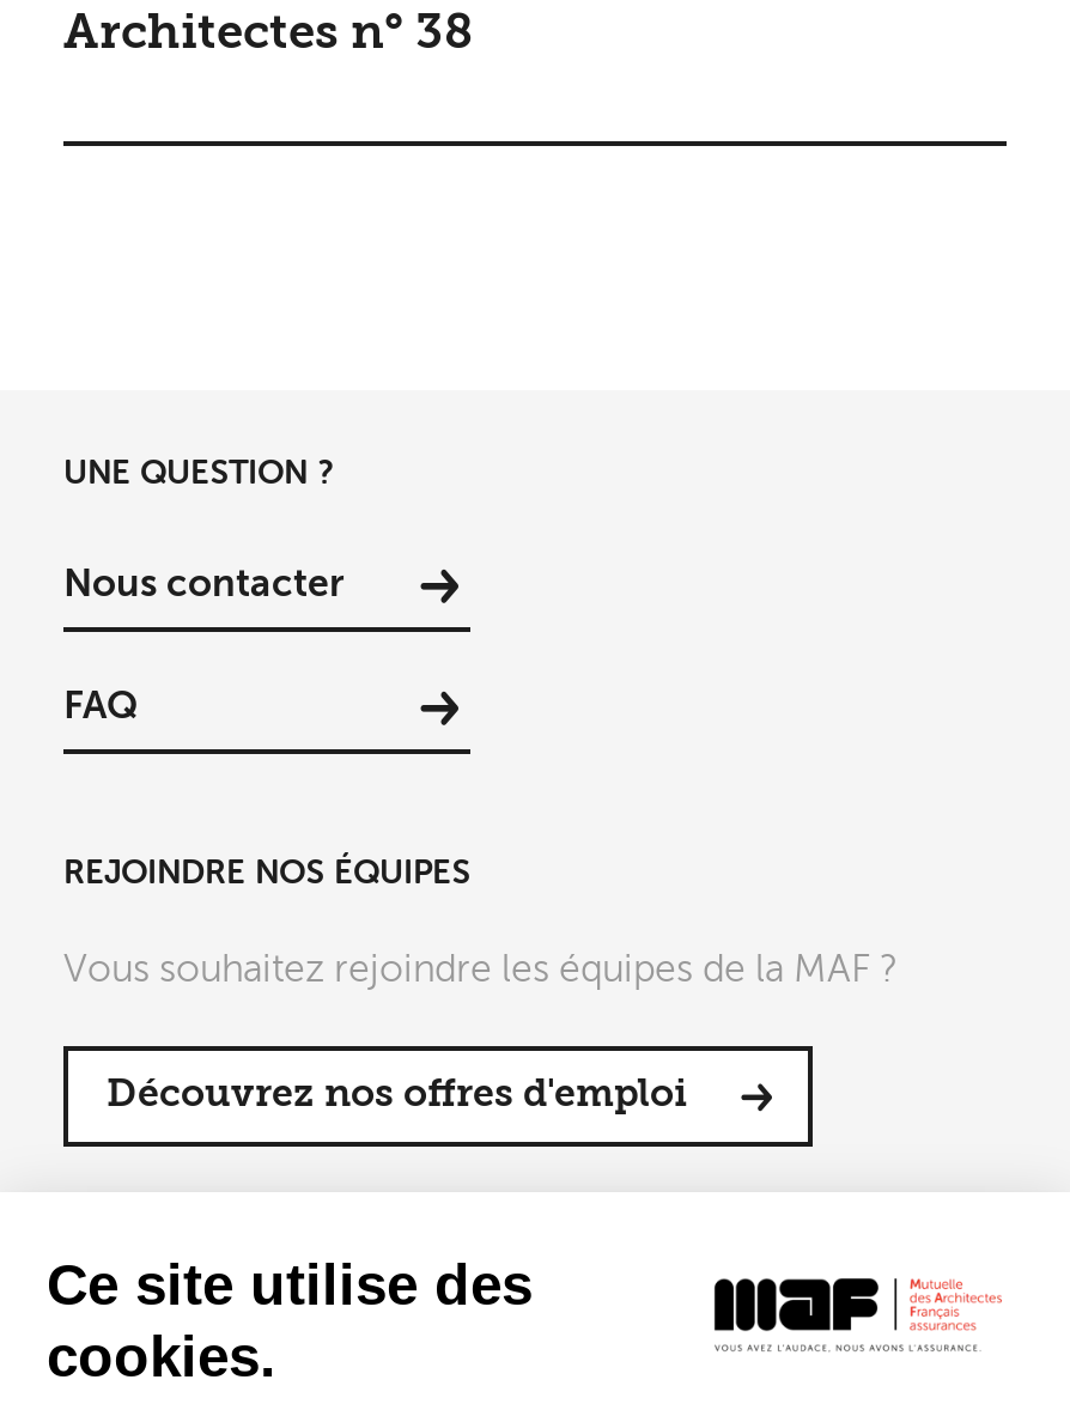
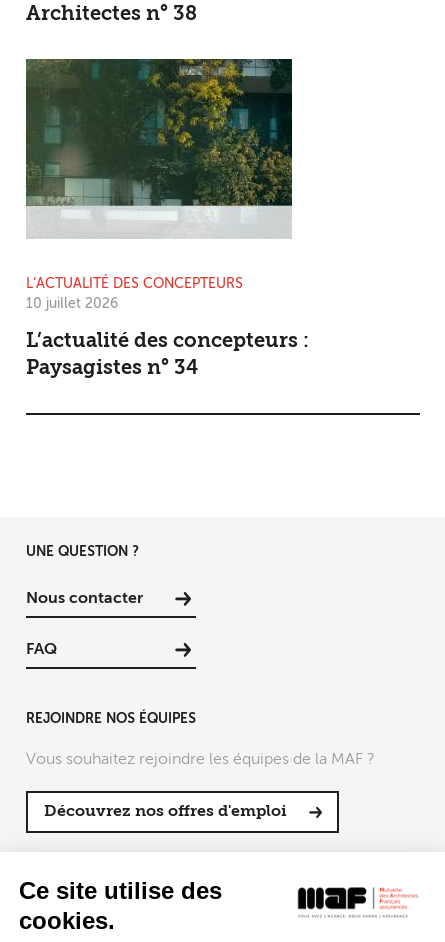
+ [image]
+ L’ACTUALITÉ DES CONCEPTEURS
+ 10 juillet 2026
+ L’actualité des concepteurs :
+ Paysagistes n° 34
